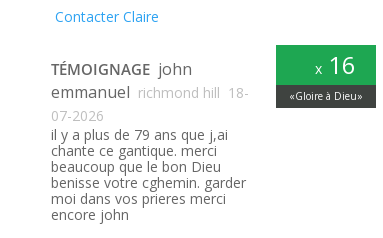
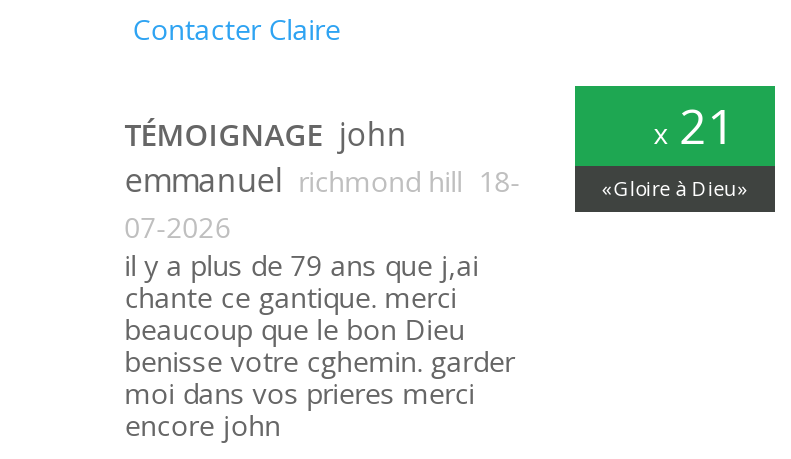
- x 16
+ x 21
